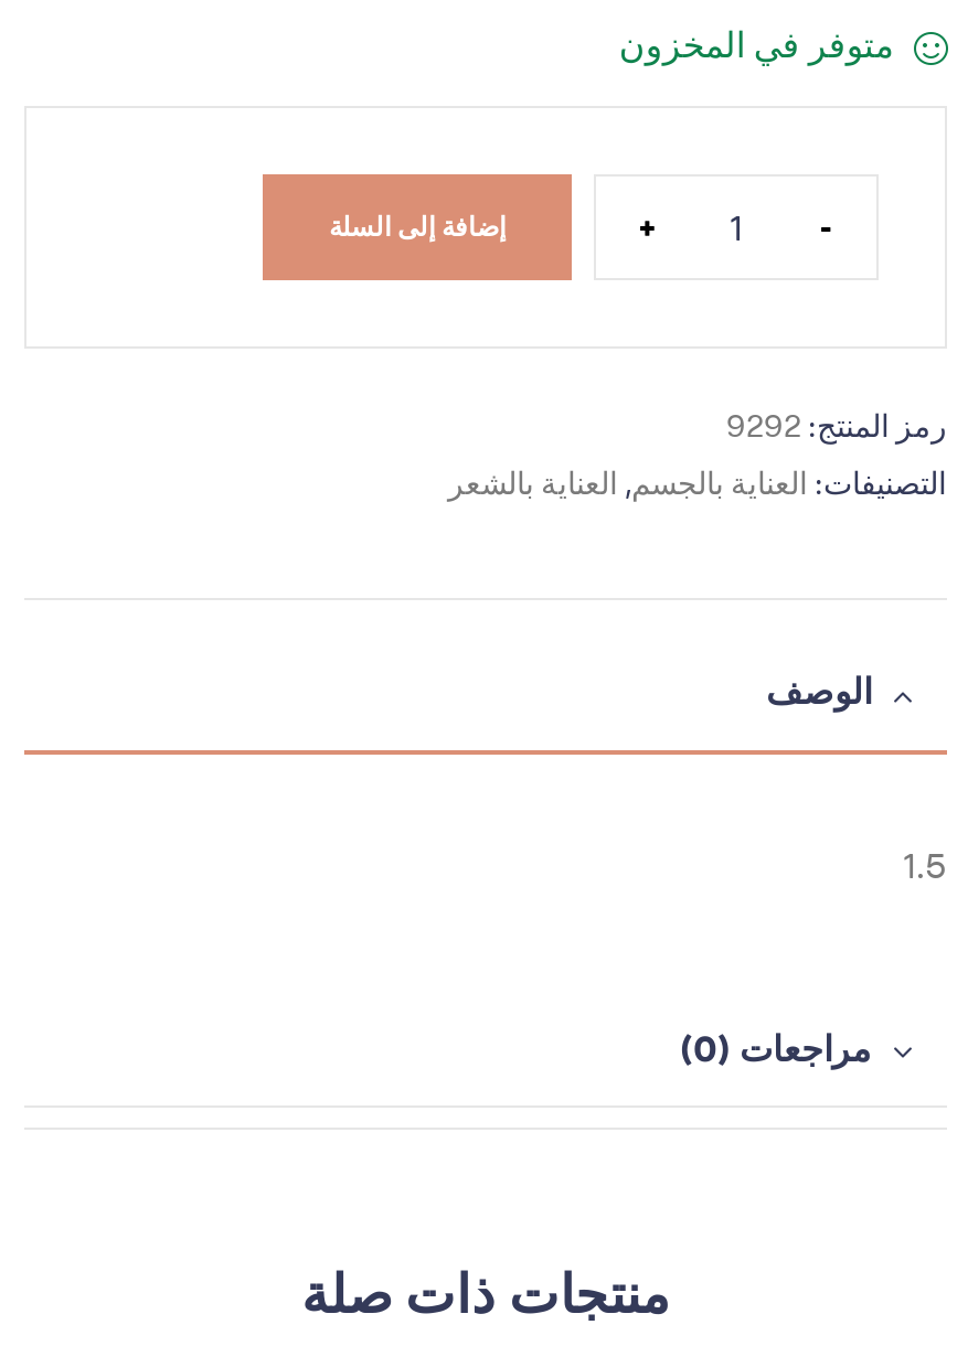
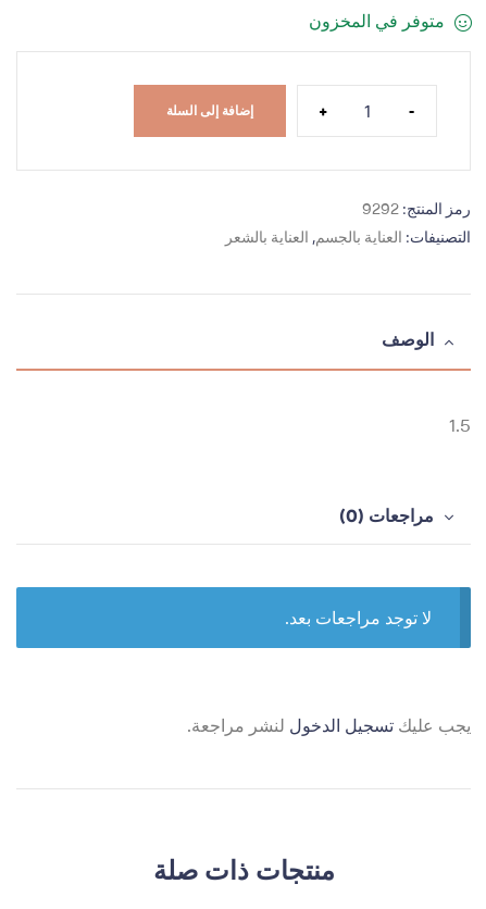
+ يجب عليك تسجيل الدخول لنشر مراجعة.

+ لا توجد مراجعات بعد.
